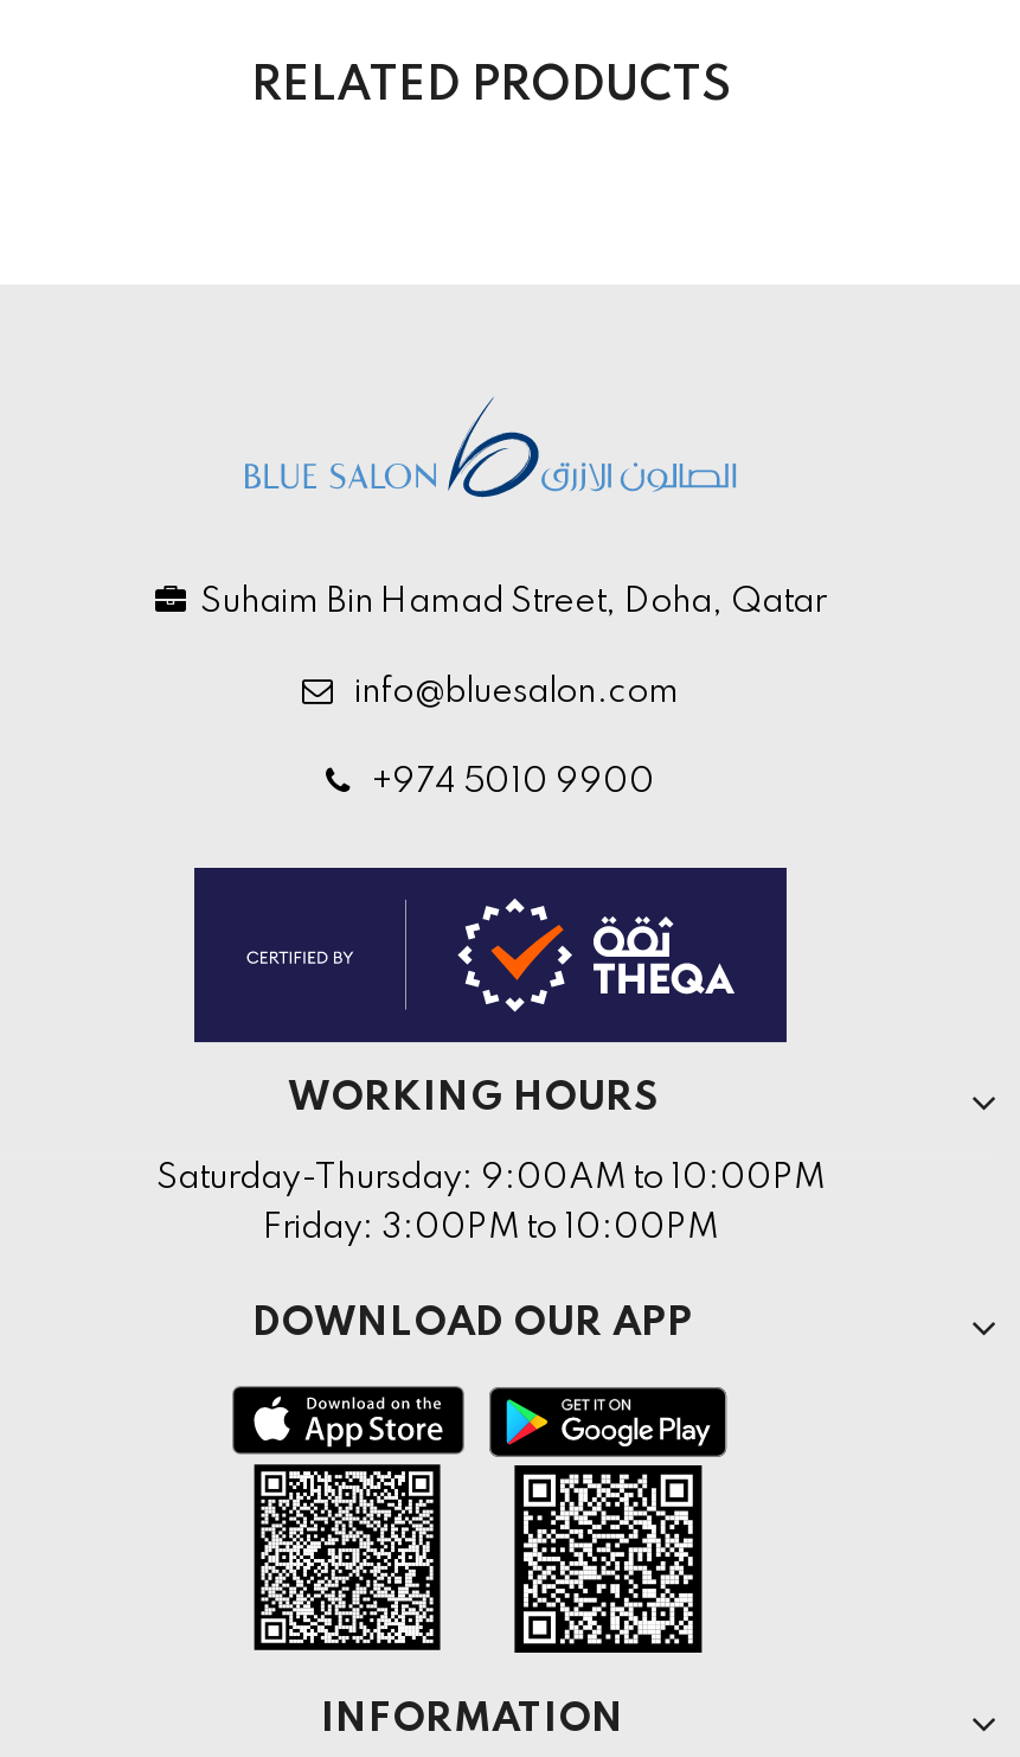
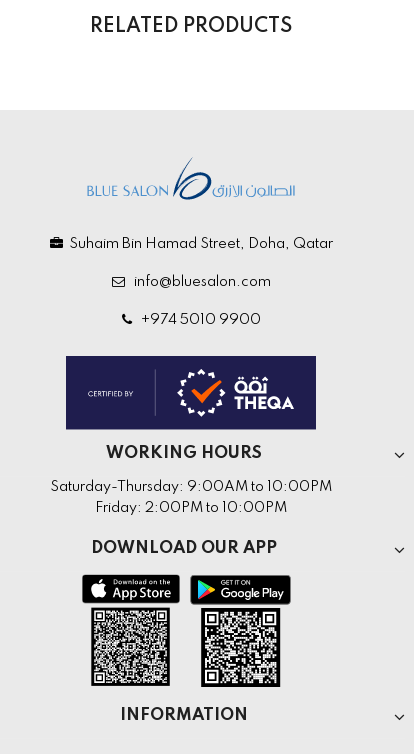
- Friday: 3:00PM to 10:00PM
+ Friday: 2:00PM to 10:00PM
